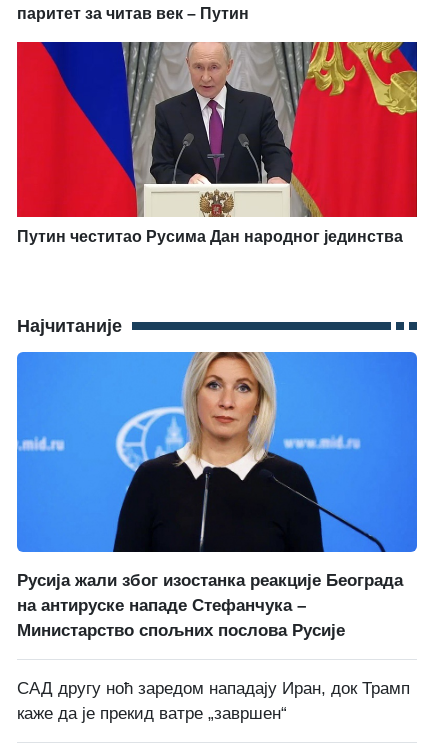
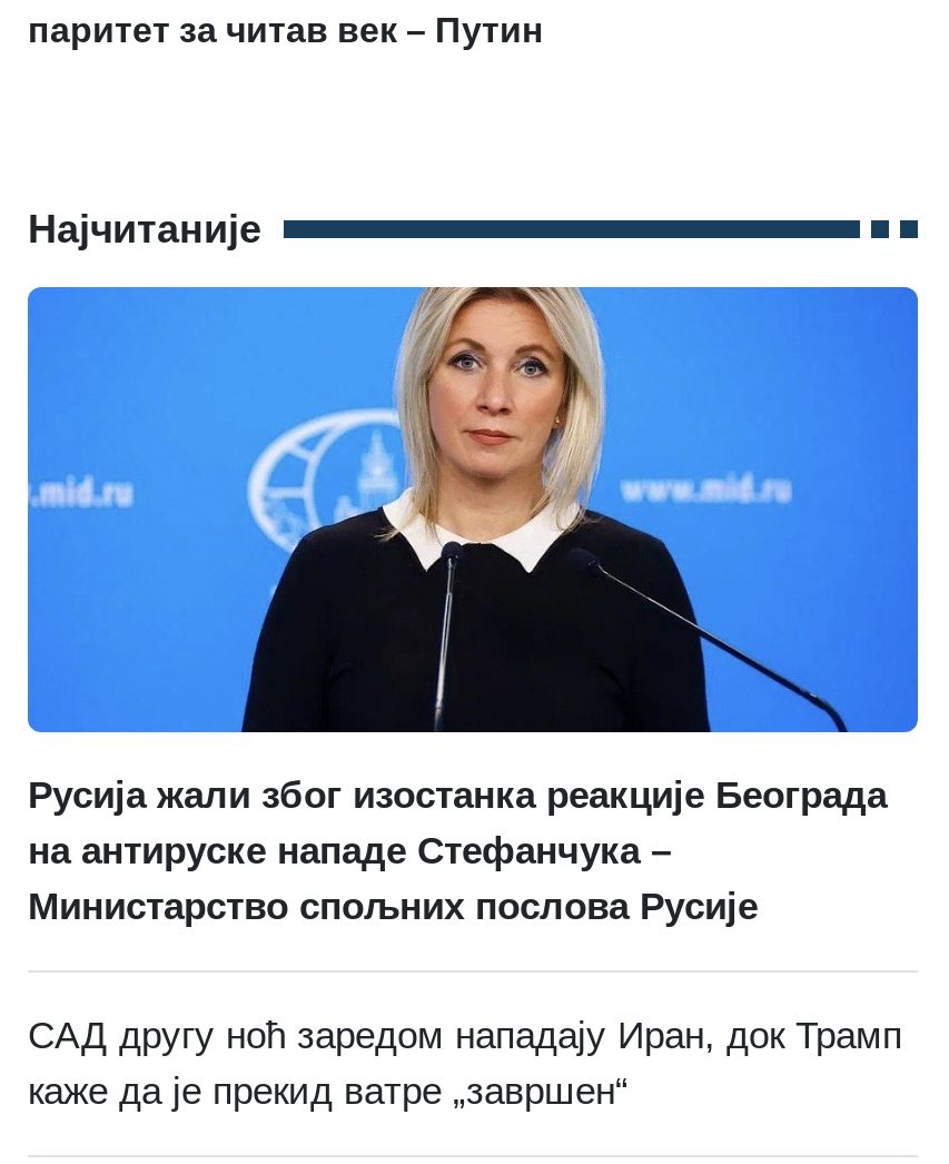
- [image]
- Путин честитао Русима Дан народног јединства
